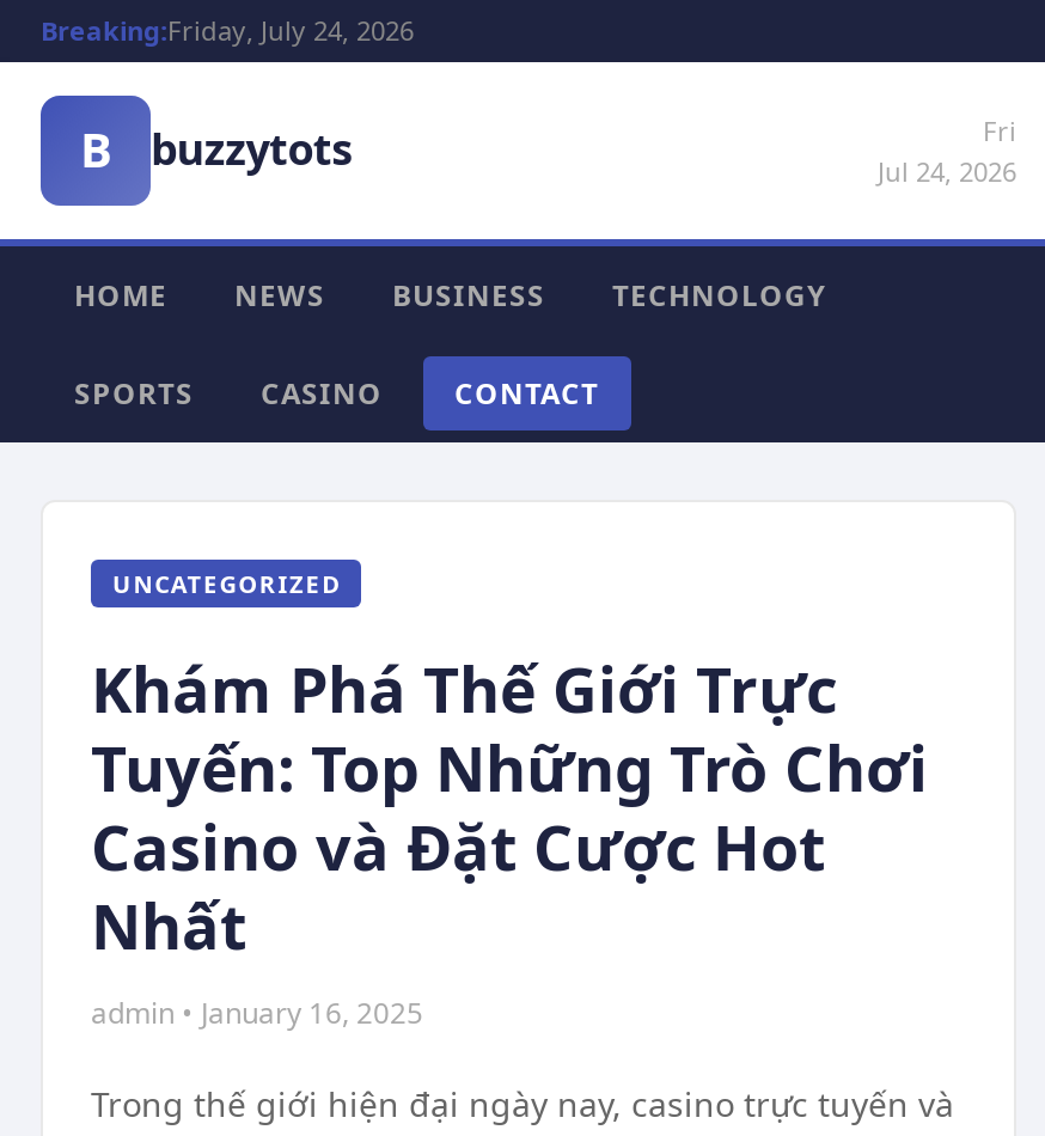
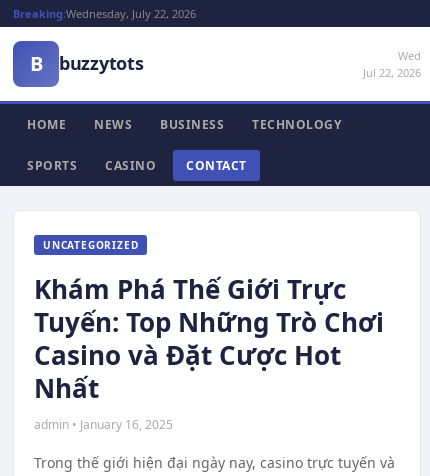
- Breaking:Friday, July 24, 2026
+ Breaking:Wednesday, July 22, 2026

- Fri
- Jul 24, 2026
+ Wed
+ Jul 22, 2026
